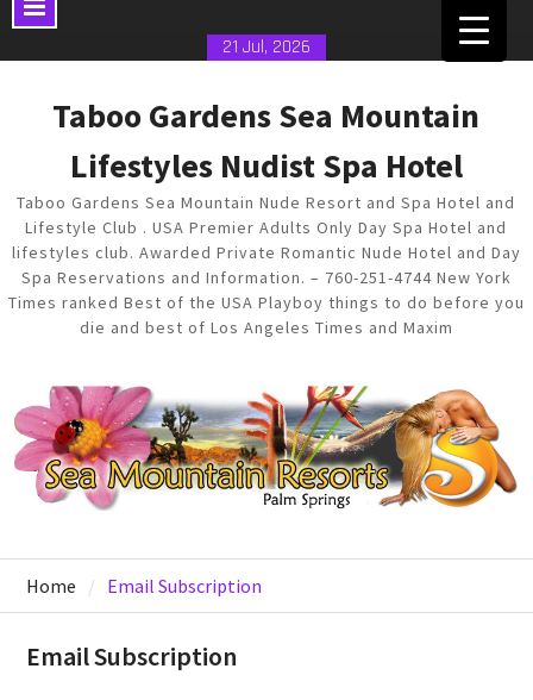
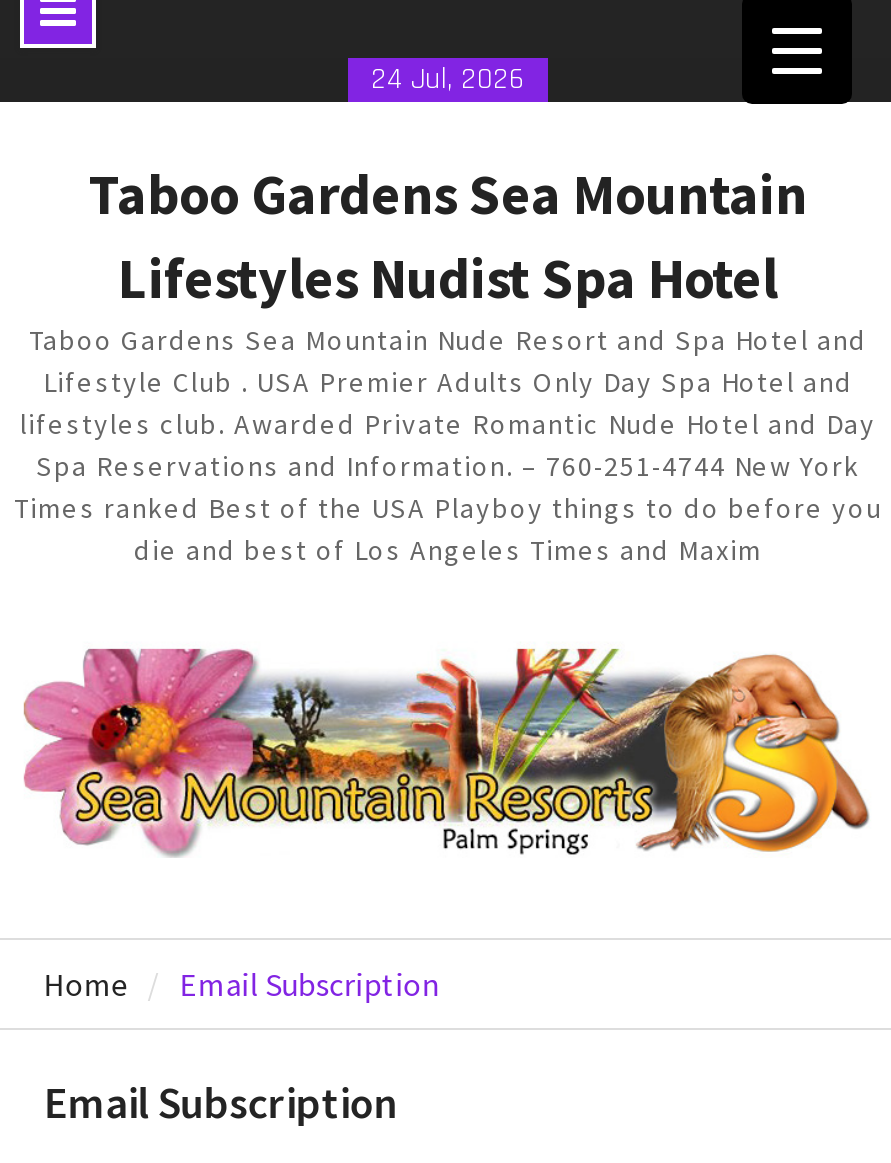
- 21 Jul, 2026
+ 24 Jul, 2026
